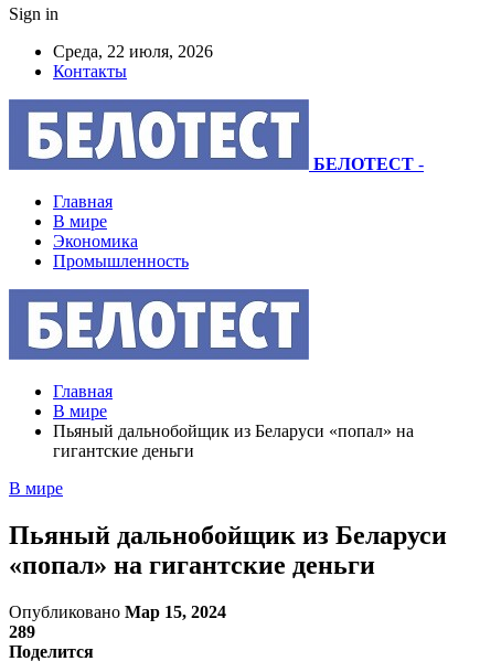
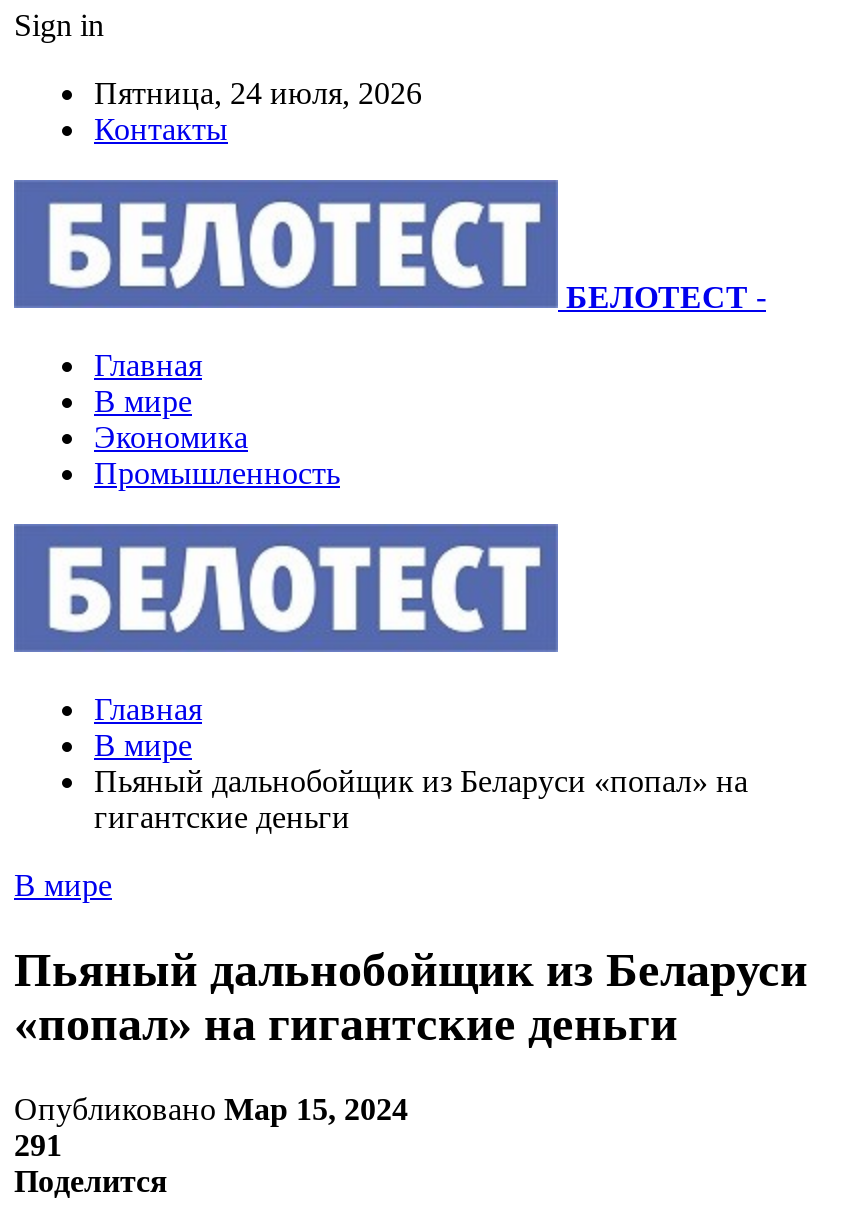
- Среда, 22 июля, 2026
+ Пятница, 24 июля, 2026

- 289
+ 291
